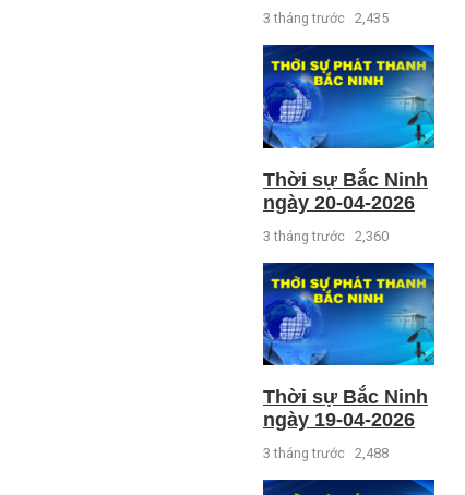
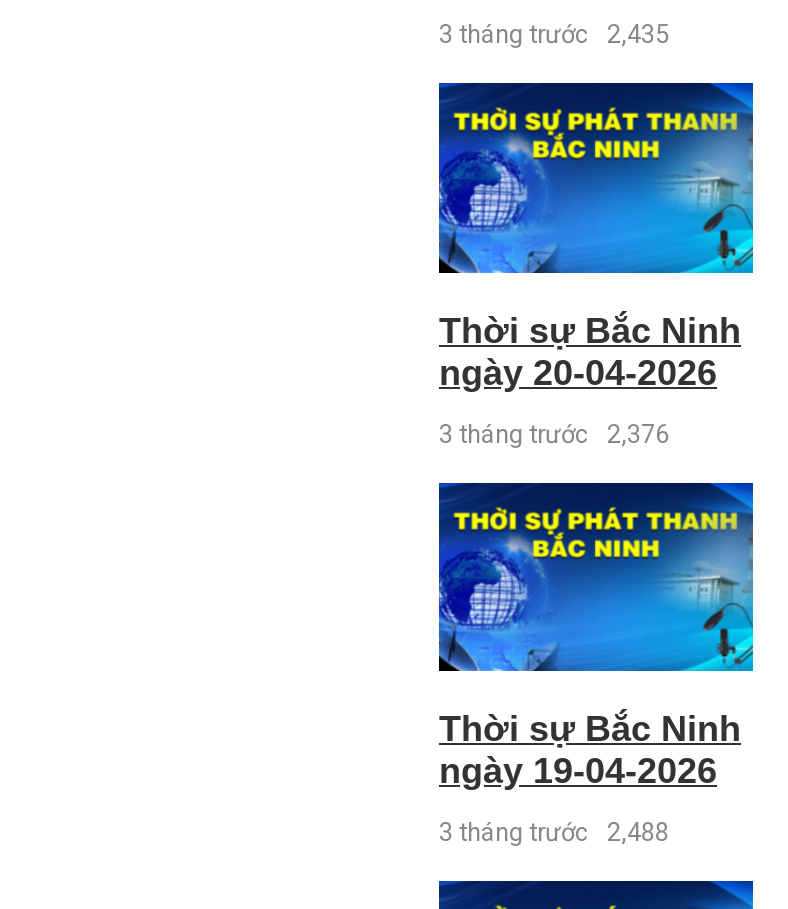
- 3 tháng trước 2,360
+ 3 tháng trước 2,376
